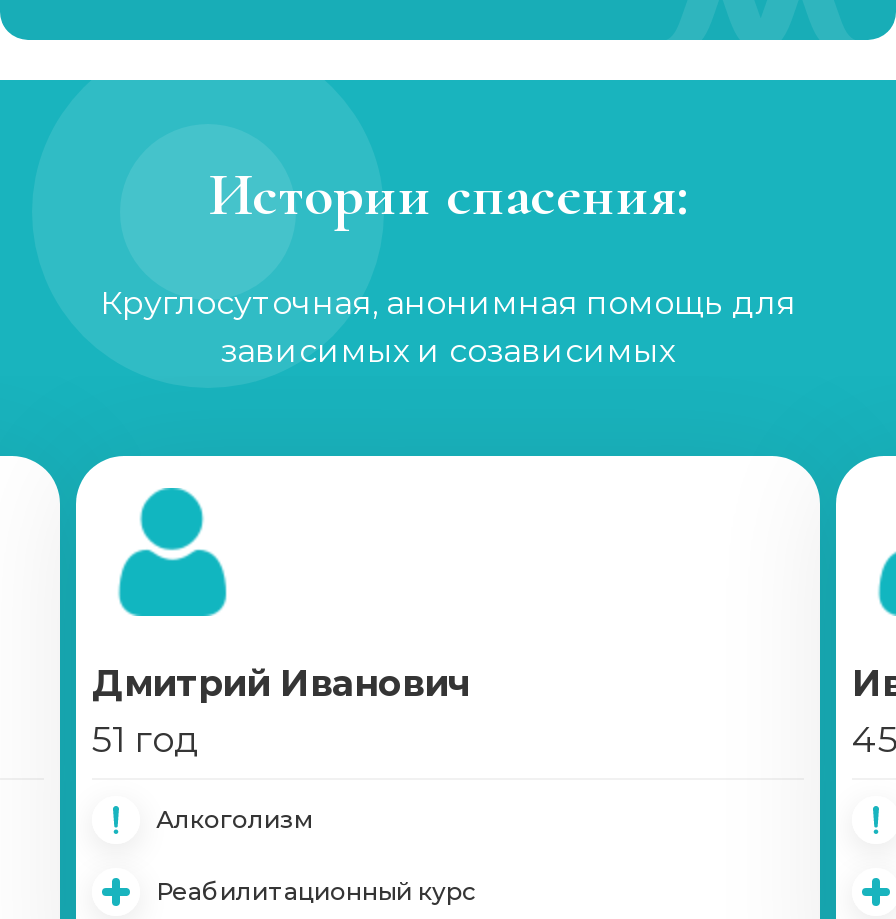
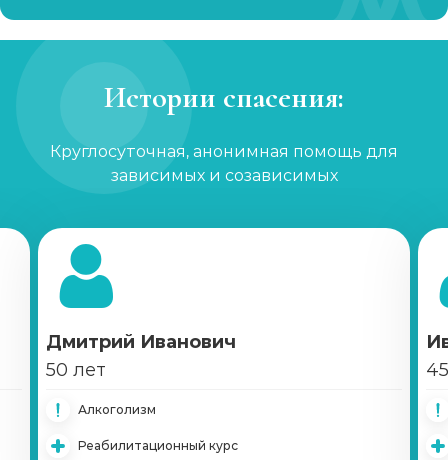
- 51 год
+ 50 лет
